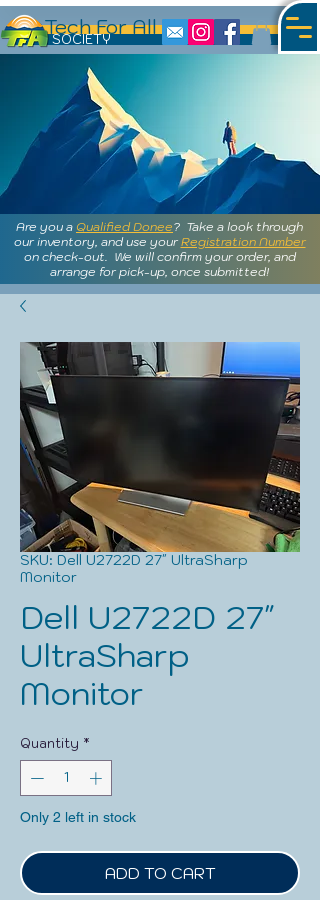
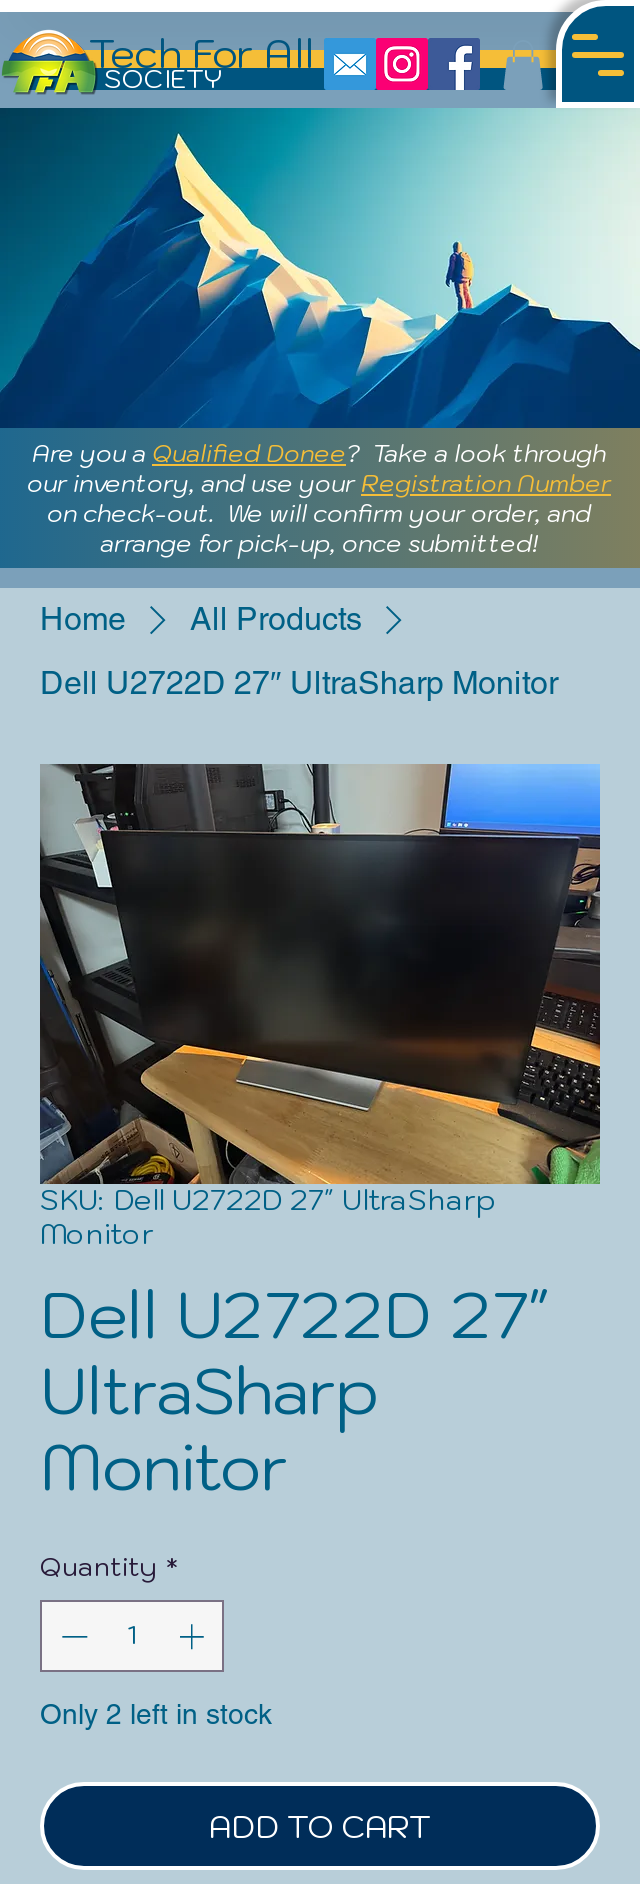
+ Home
+ All Products
+ Dell U2722D 27″ UltraSharp Monitor
